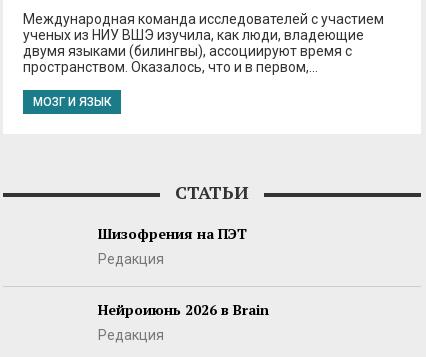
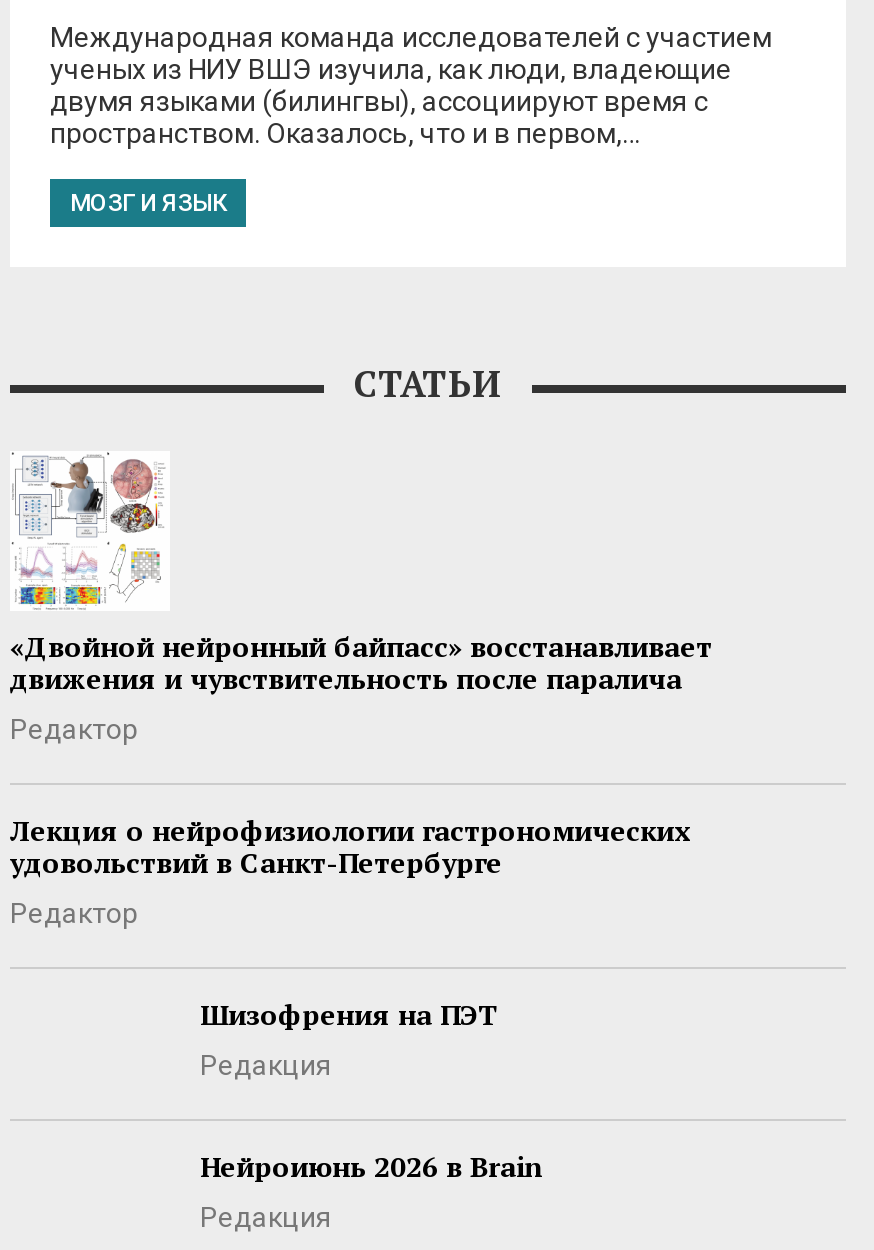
+ [image]
+ «Двойной нейронный байпасс» восстанавливает
+ движения и чувствительность после паралича
+ Редактор
+ Лекция о нейрофизиологии гастрономических
+ удовольствий в Санкт-Петербурге
+ Редактор
